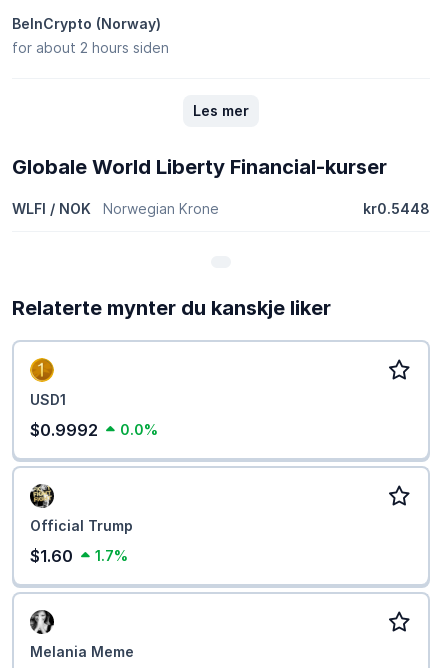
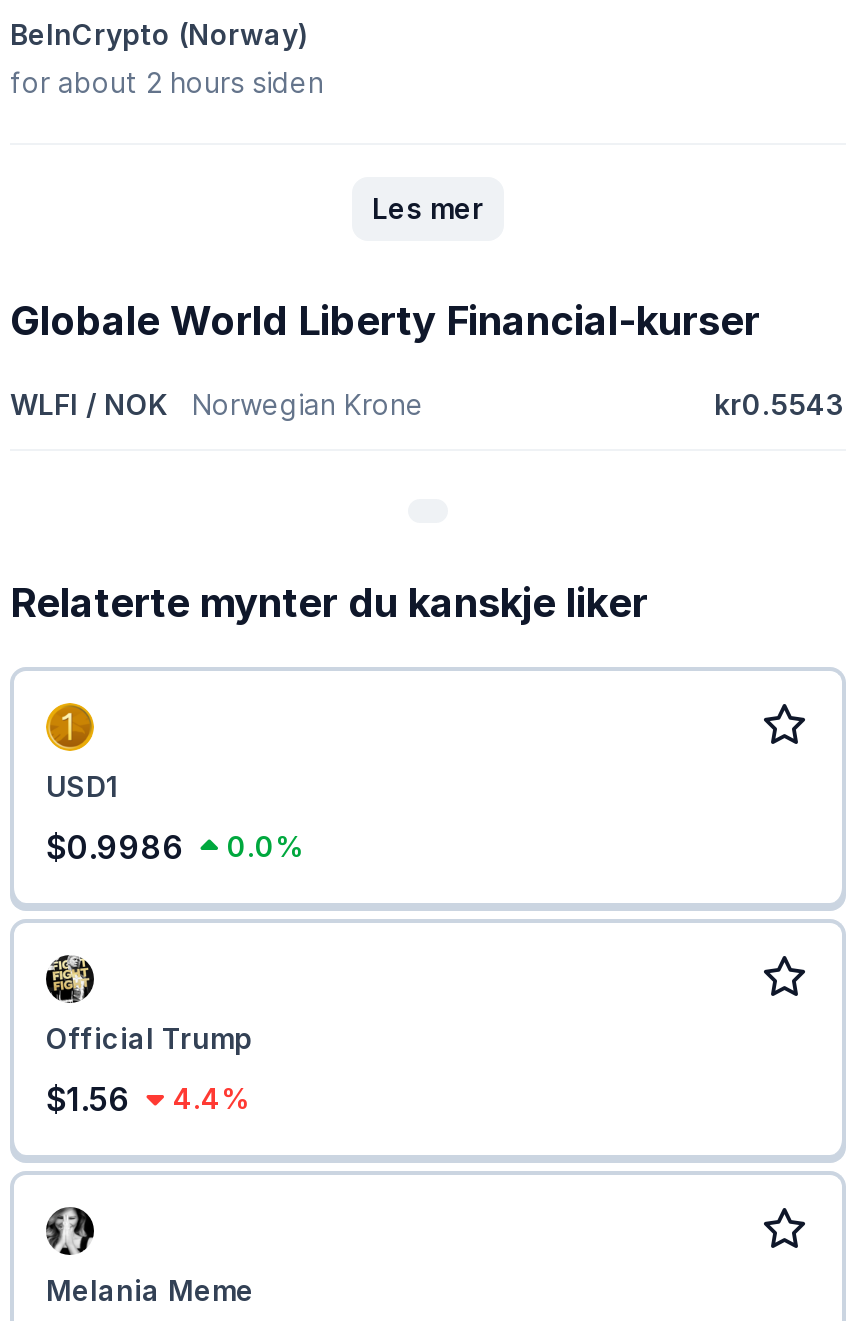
- kr0.5448
+ kr0.5543

- $0.9992 0.0%
+ $0.9986 0.0%

- $1.60
+ $1.56

- 1.7%
+ 4.4%
